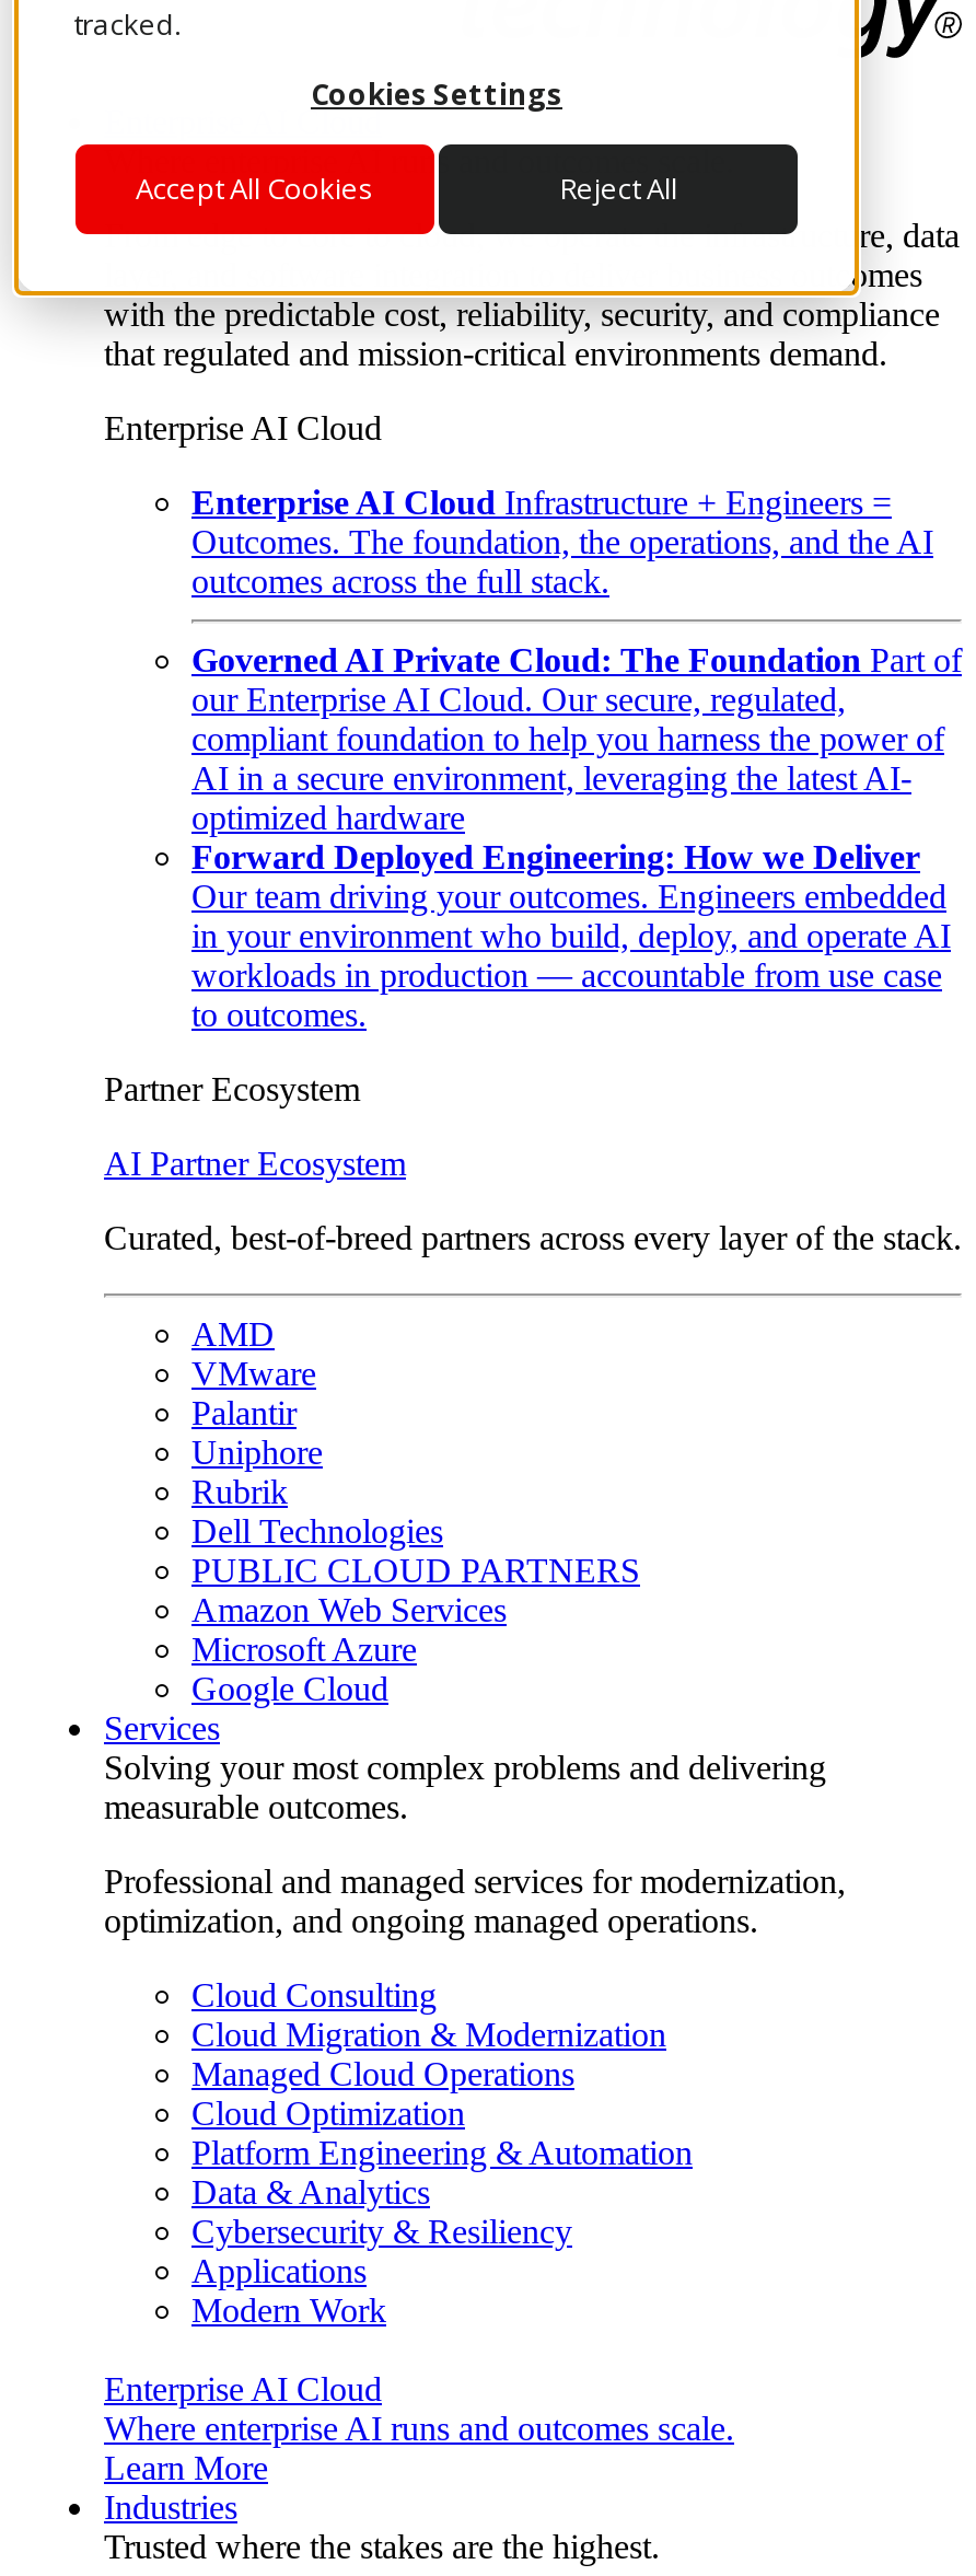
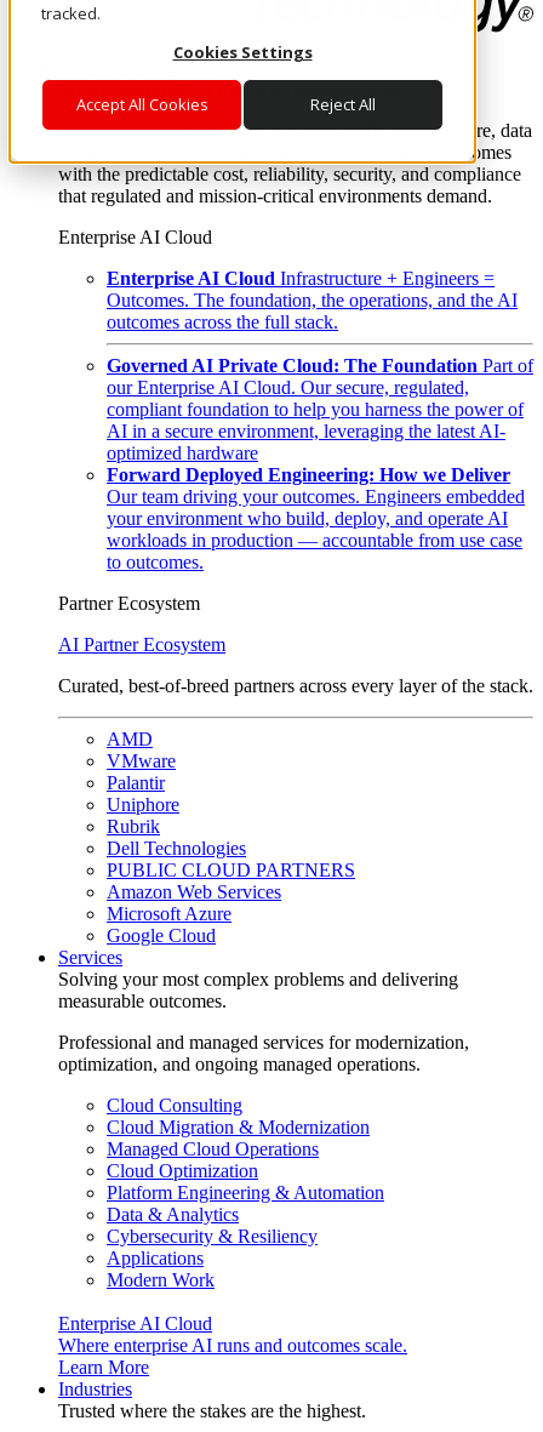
- in your environment who build, deploy, and operate AI
+ your environment who build, deploy, and operate AI
